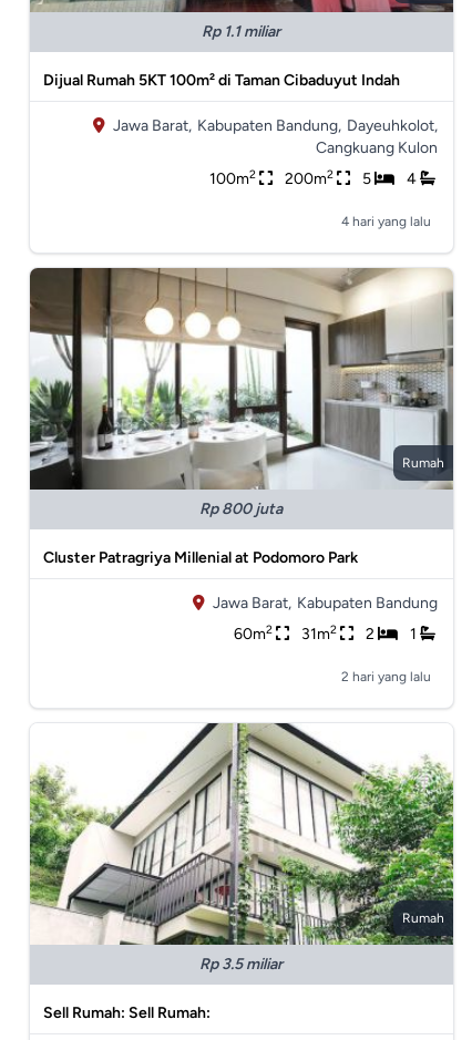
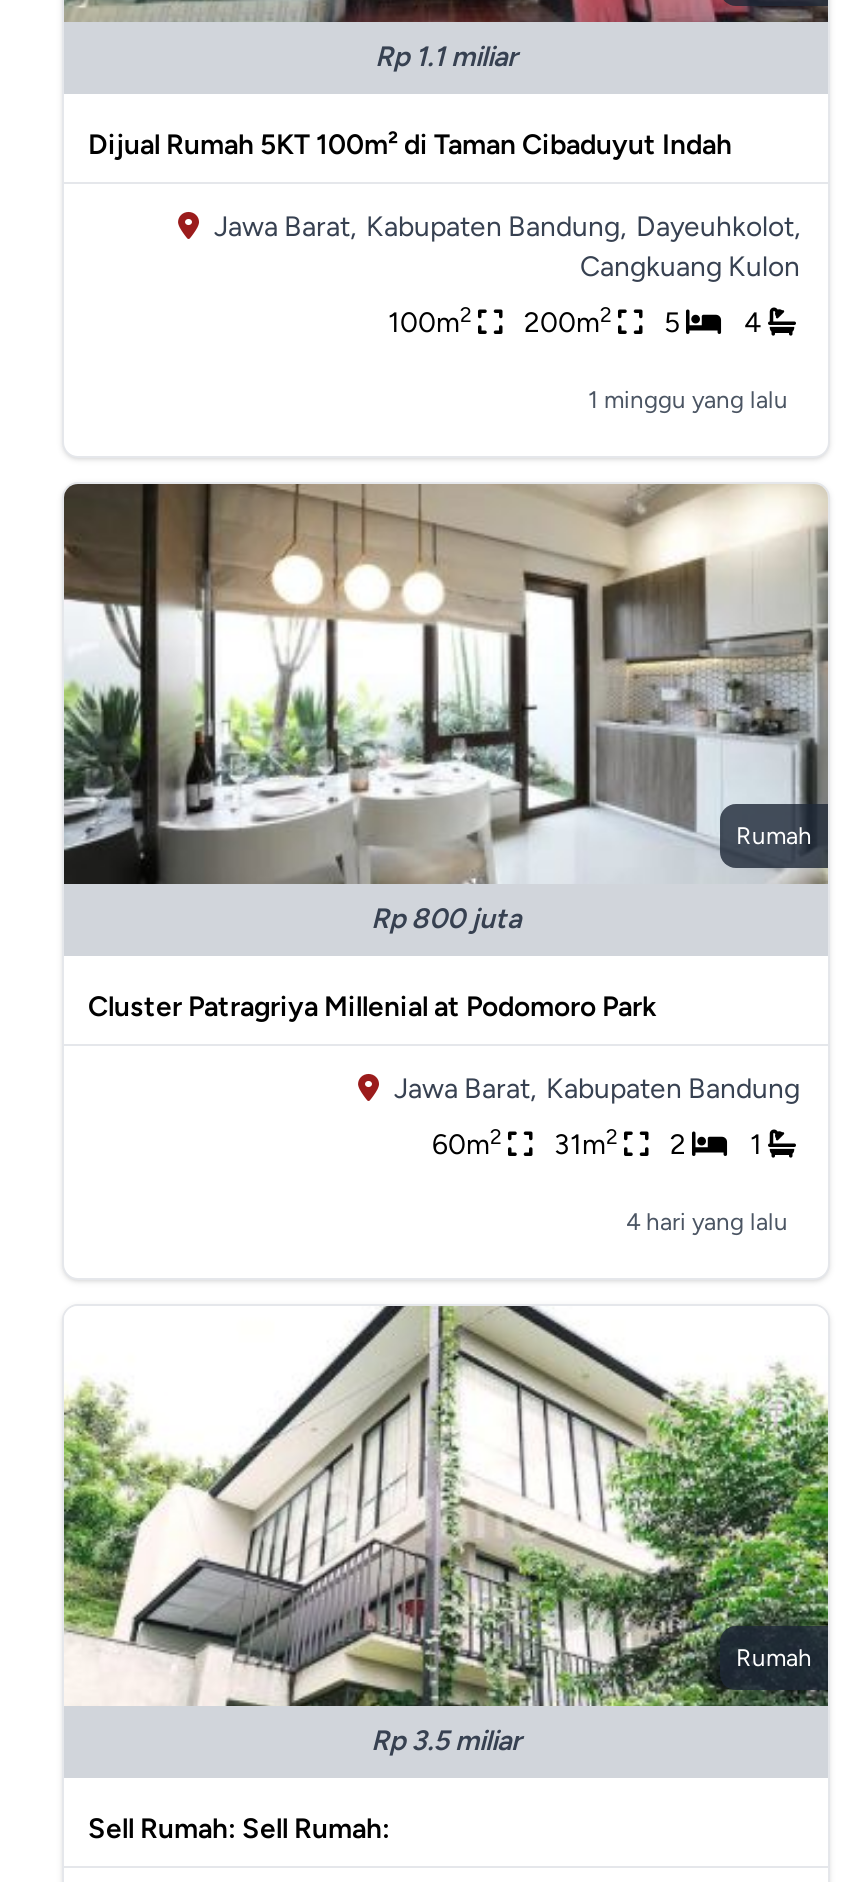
+ 1 minggu yang lalu

moved down: 4 hari yang lalu

- 2 hari yang lalu
